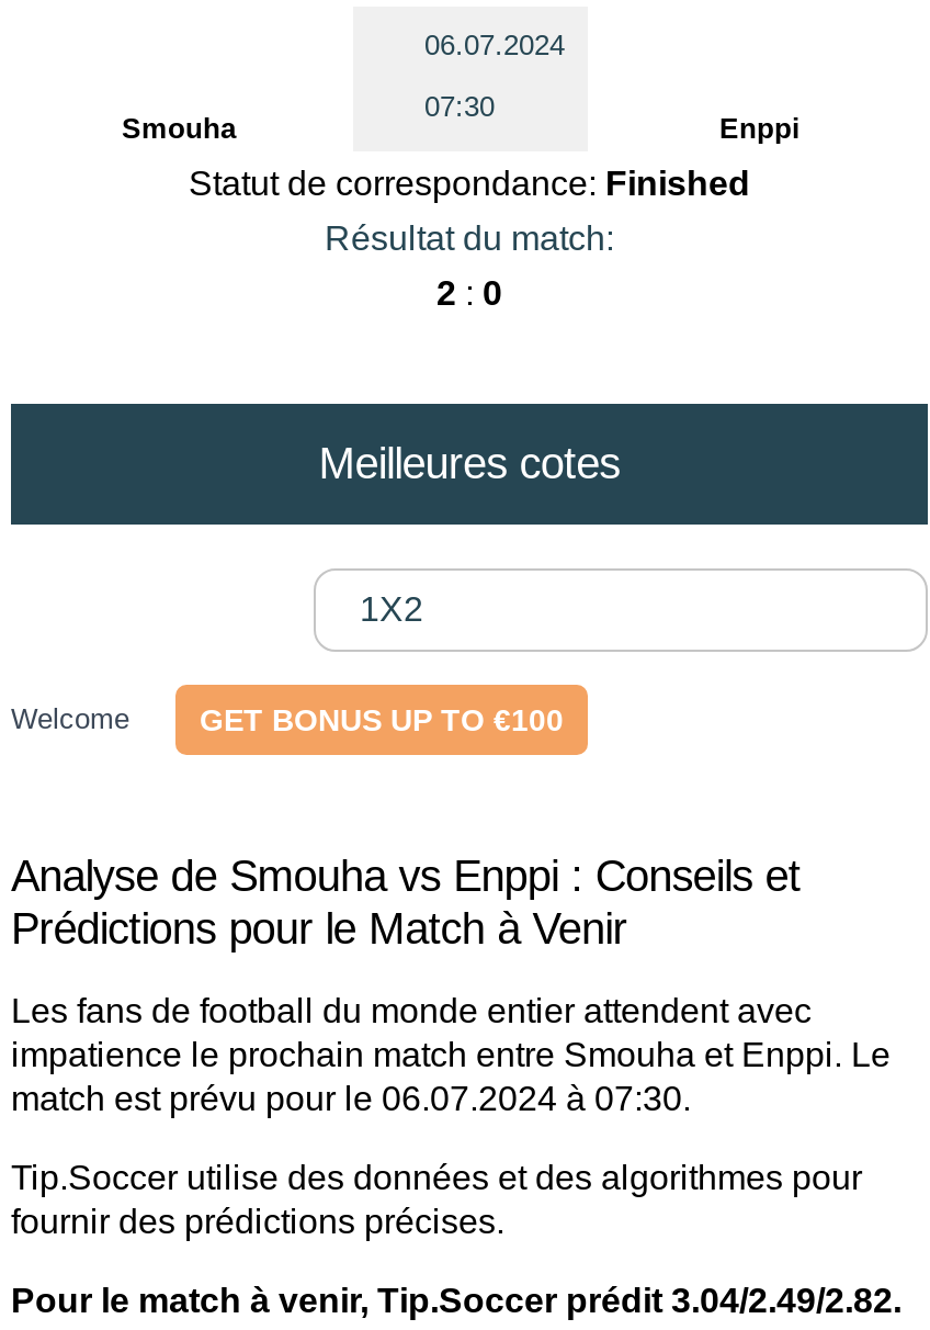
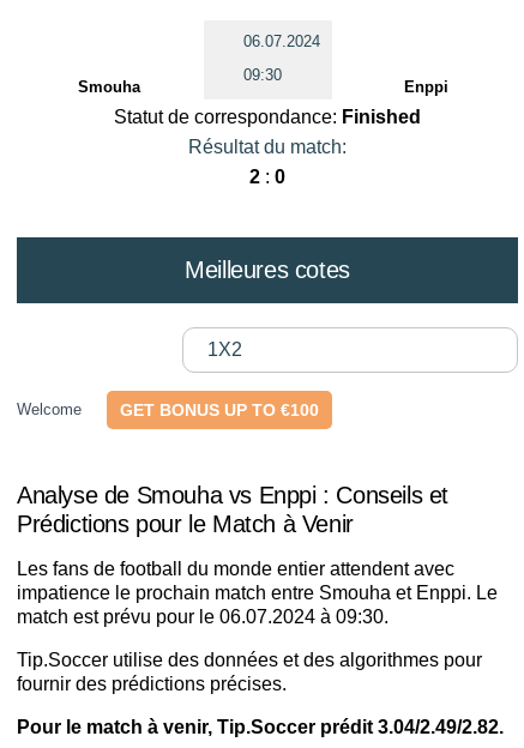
- 07:30
+ 09:30

- match est prévu pour le 06.07.2024 à 07:30.
+ match est prévu pour le 06.07.2024 à 09:30.
